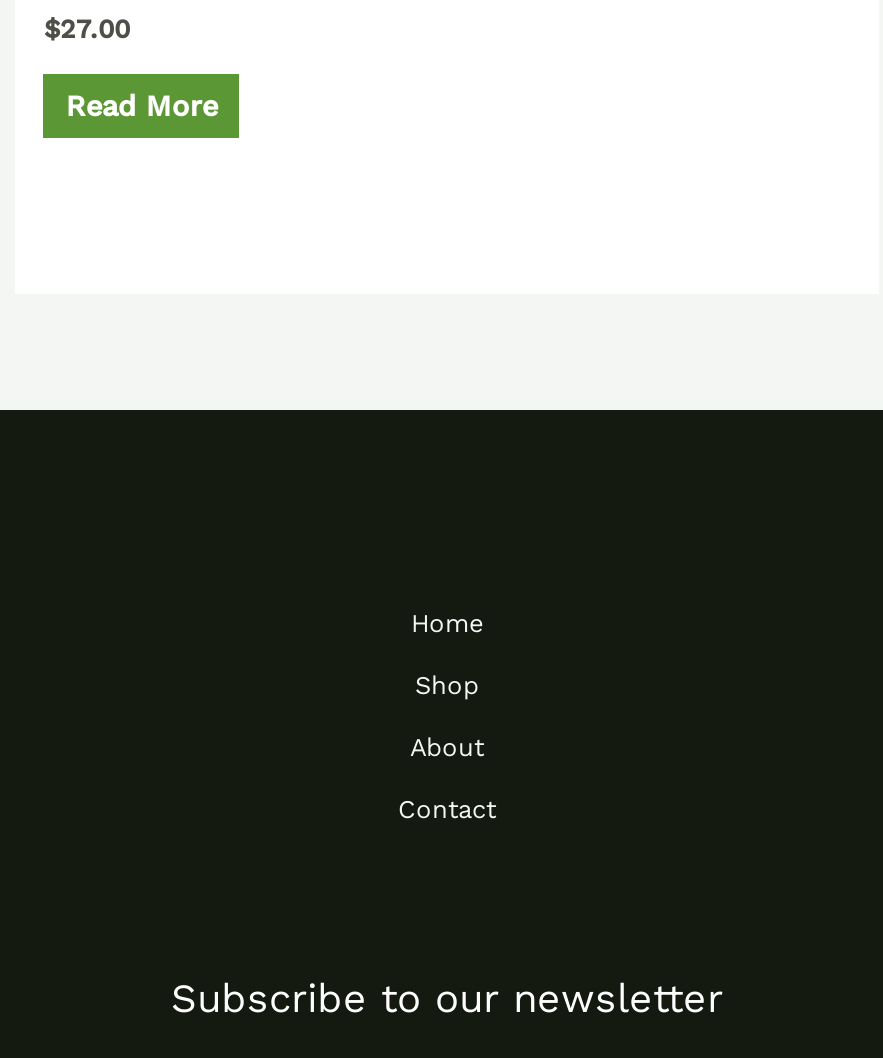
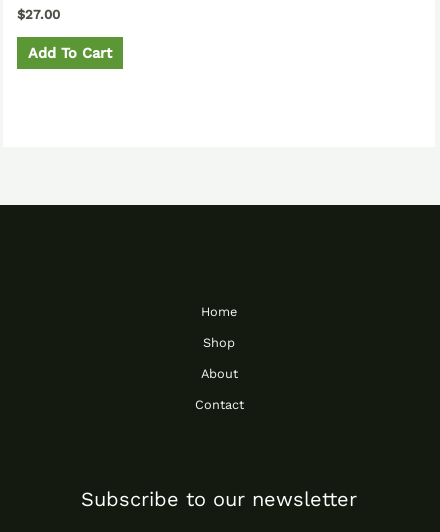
- Read More
+ Add To Cart
